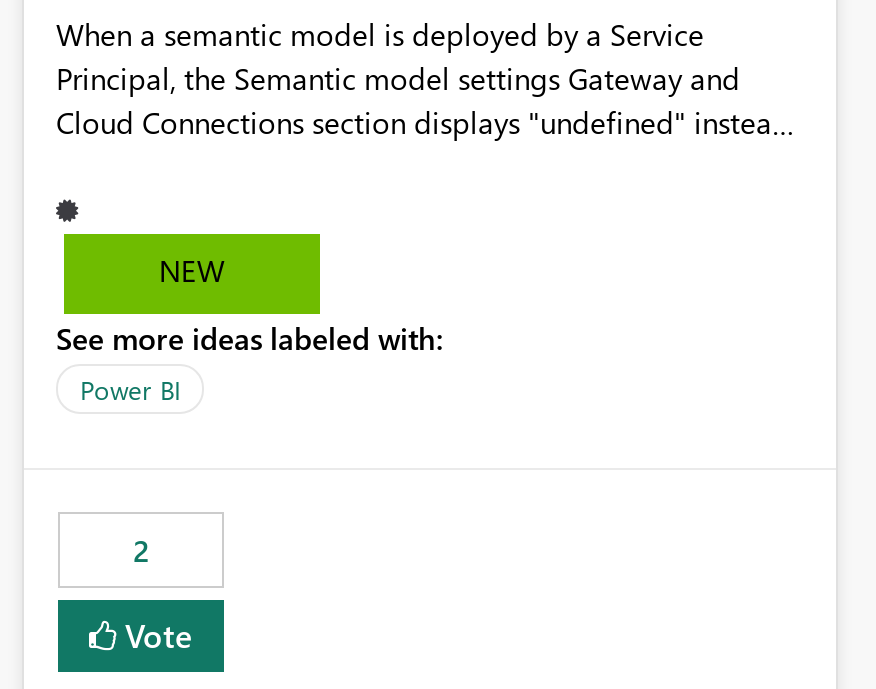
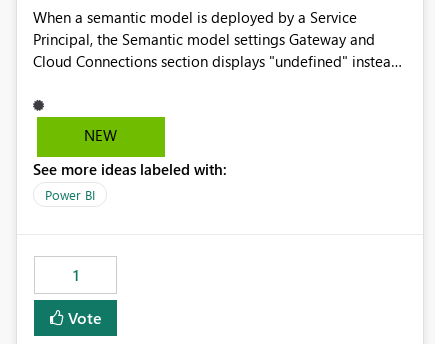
- 2
+ 1
